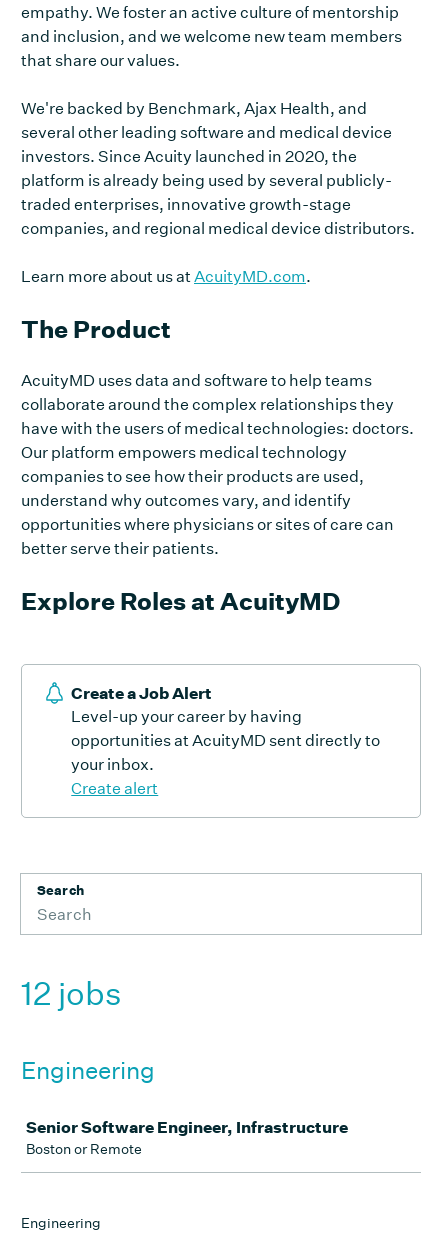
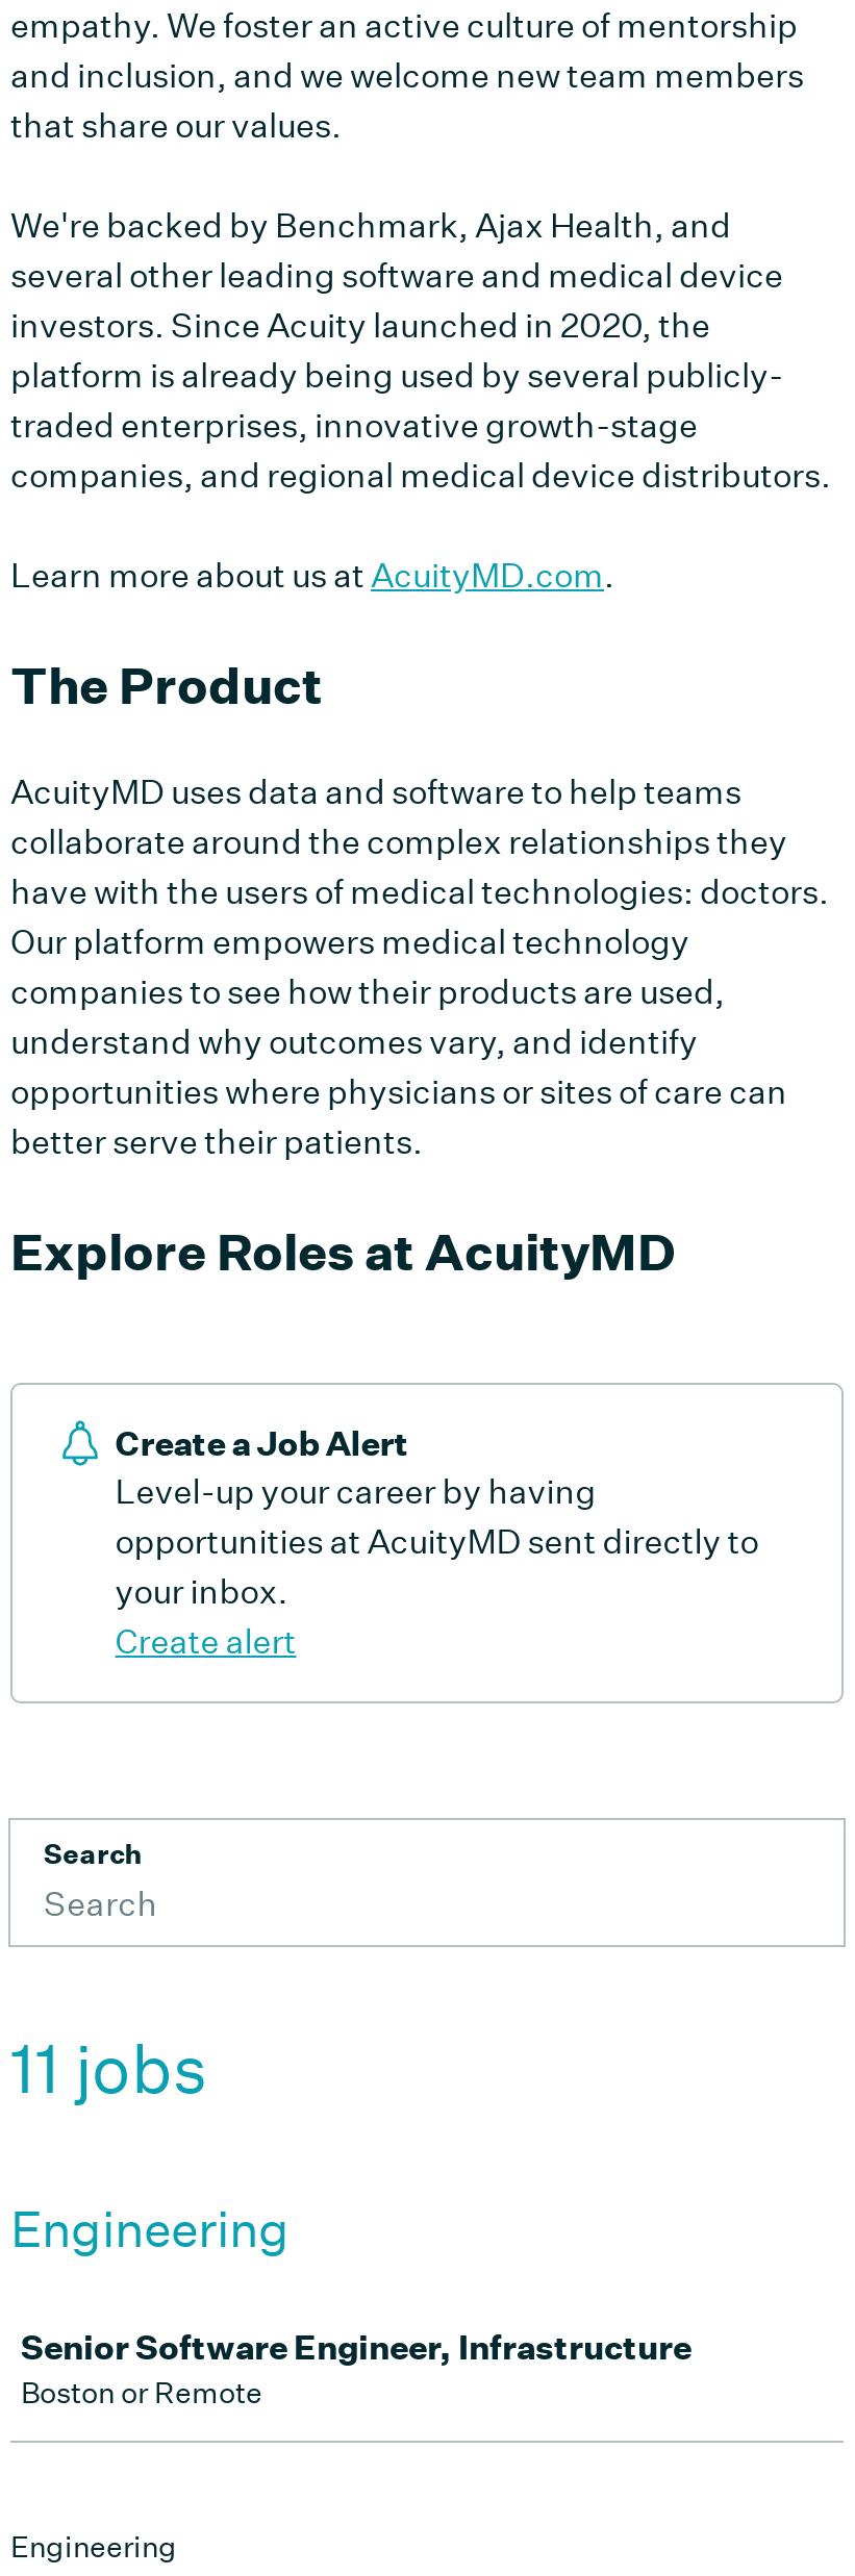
- 12 jobs
+ 11 jobs
